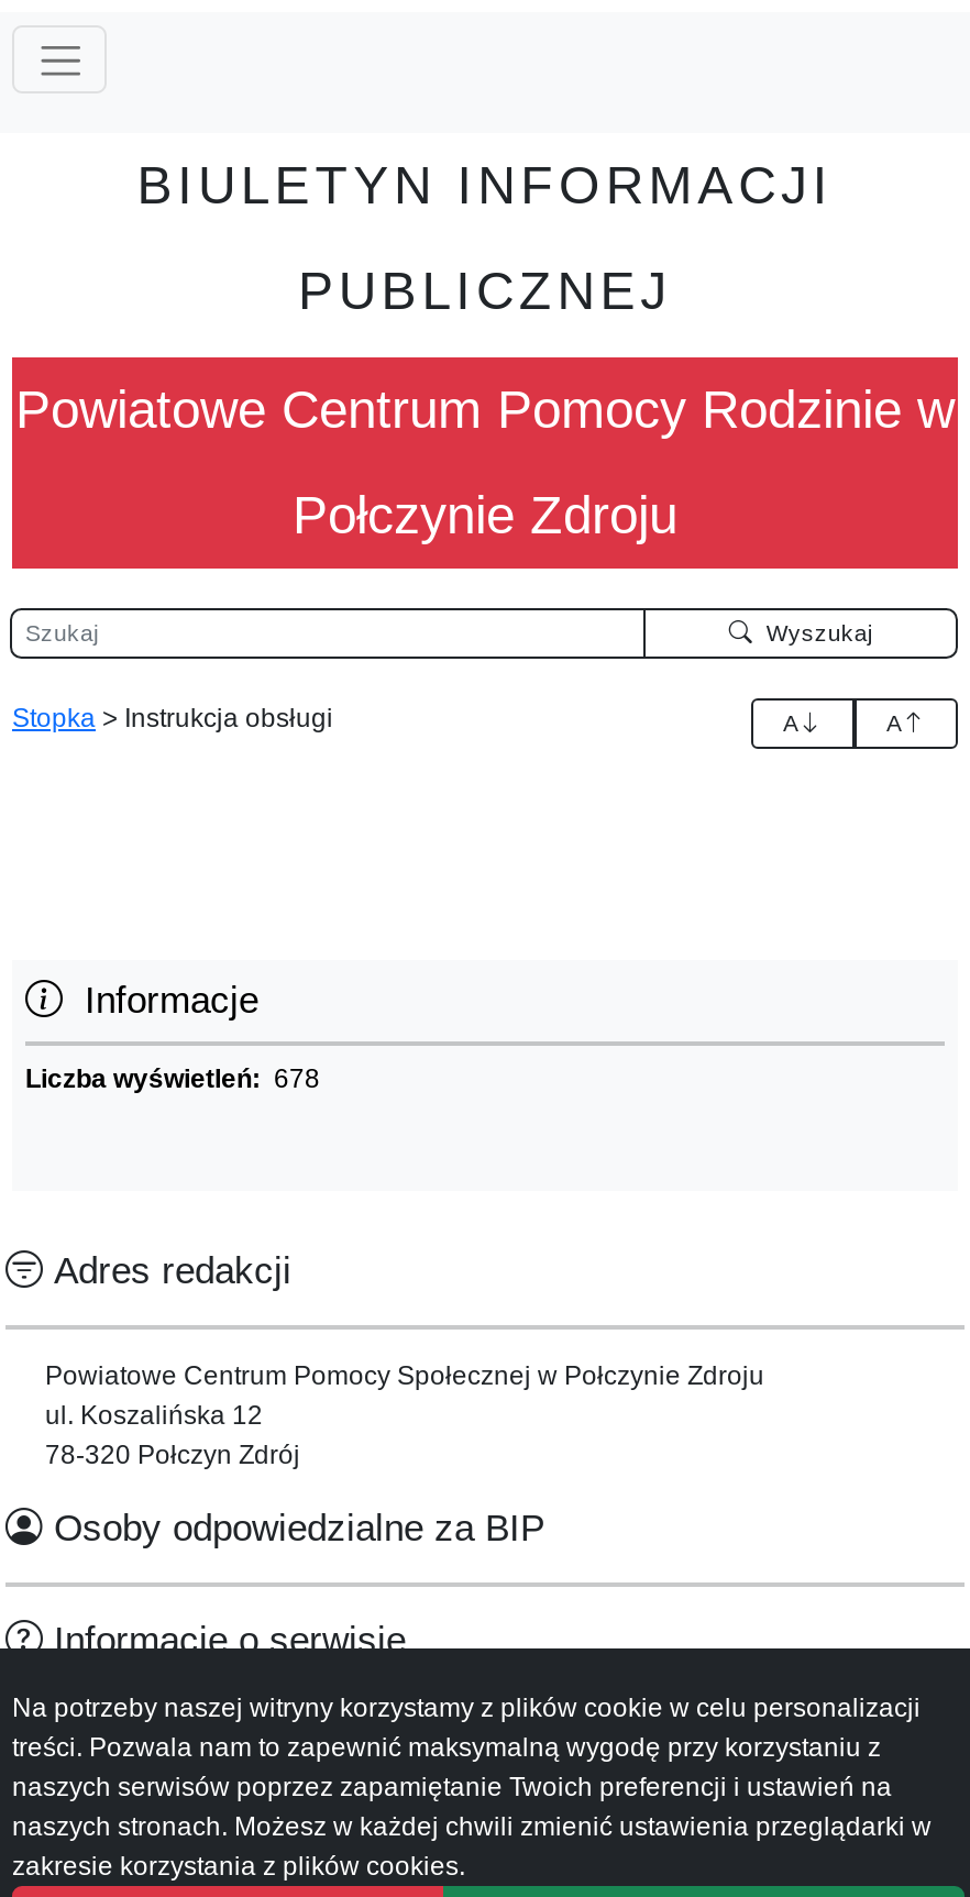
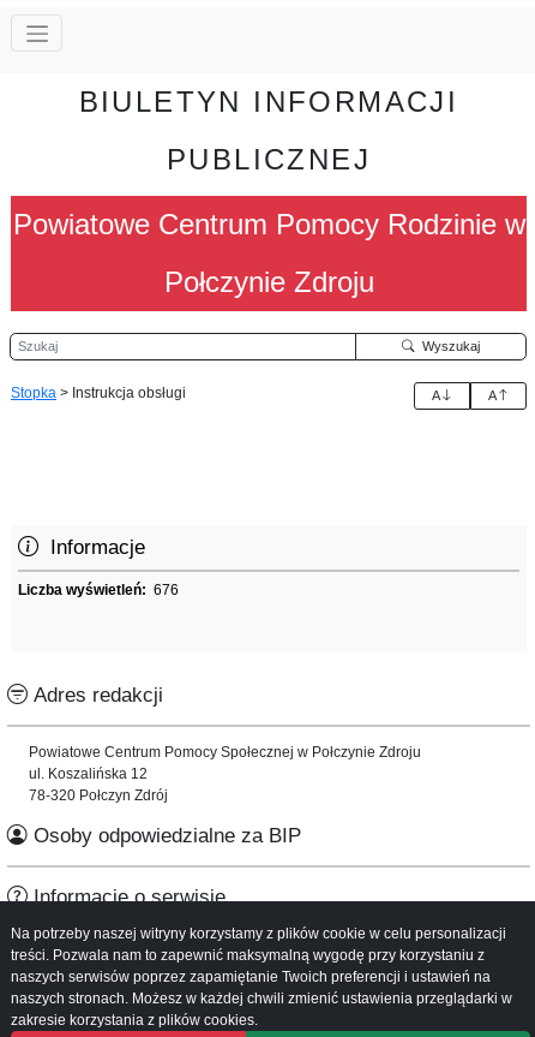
- Liczba wyświetleń: 678
+ Liczba wyświetleń: 676
